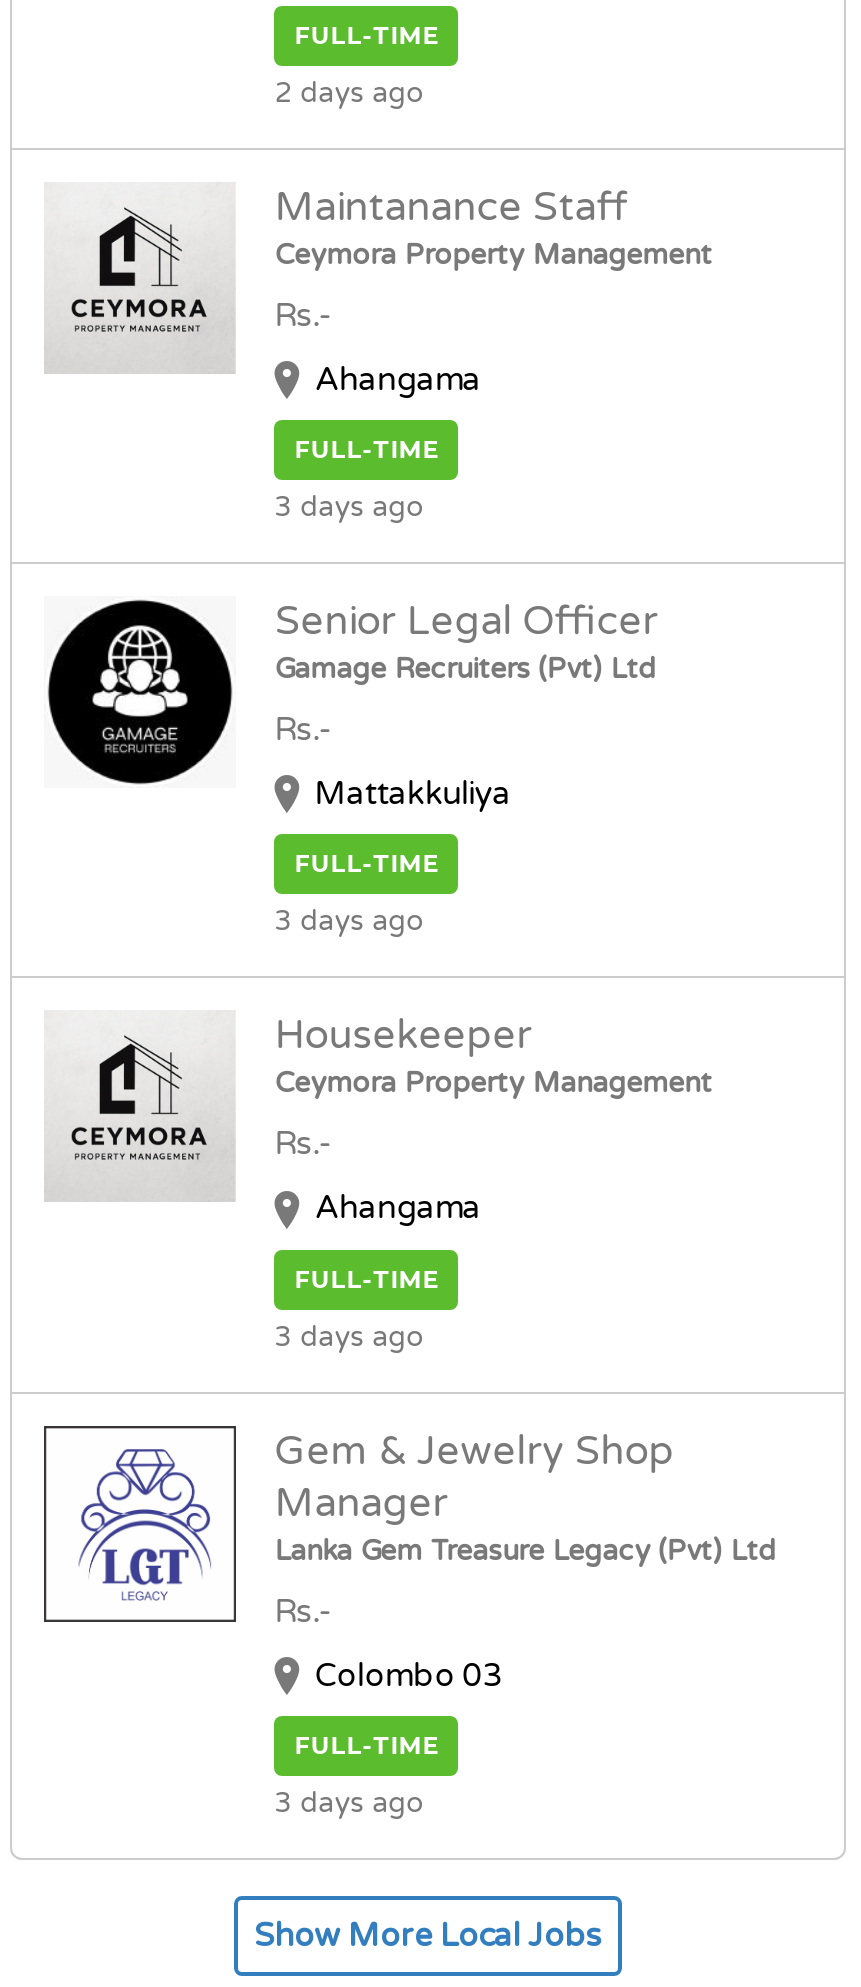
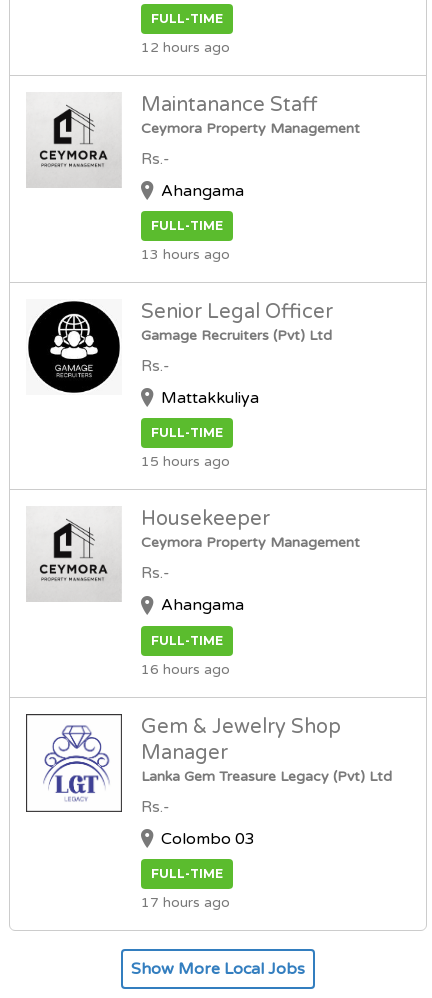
- 2 days ago
+ 12 hours ago

- 3 days ago
+ 13 hours ago

- 3 days ago
+ 15 hours ago

- 3 days ago
+ 16 hours ago

- 3 days ago
+ 17 hours ago
